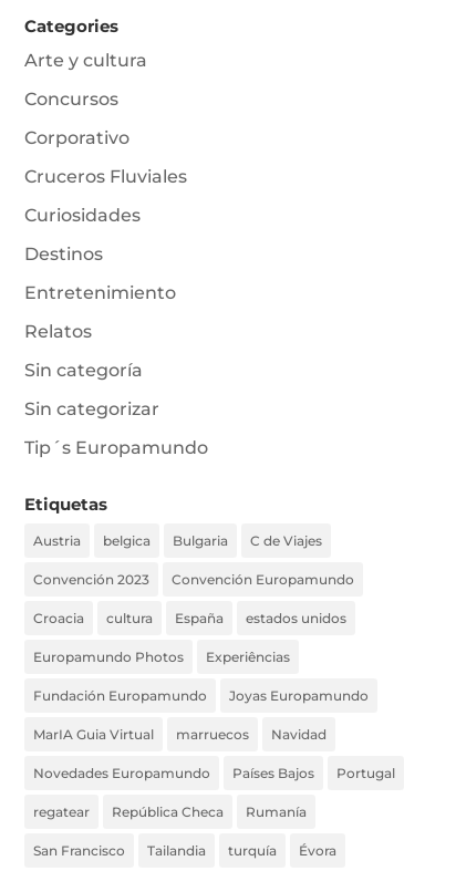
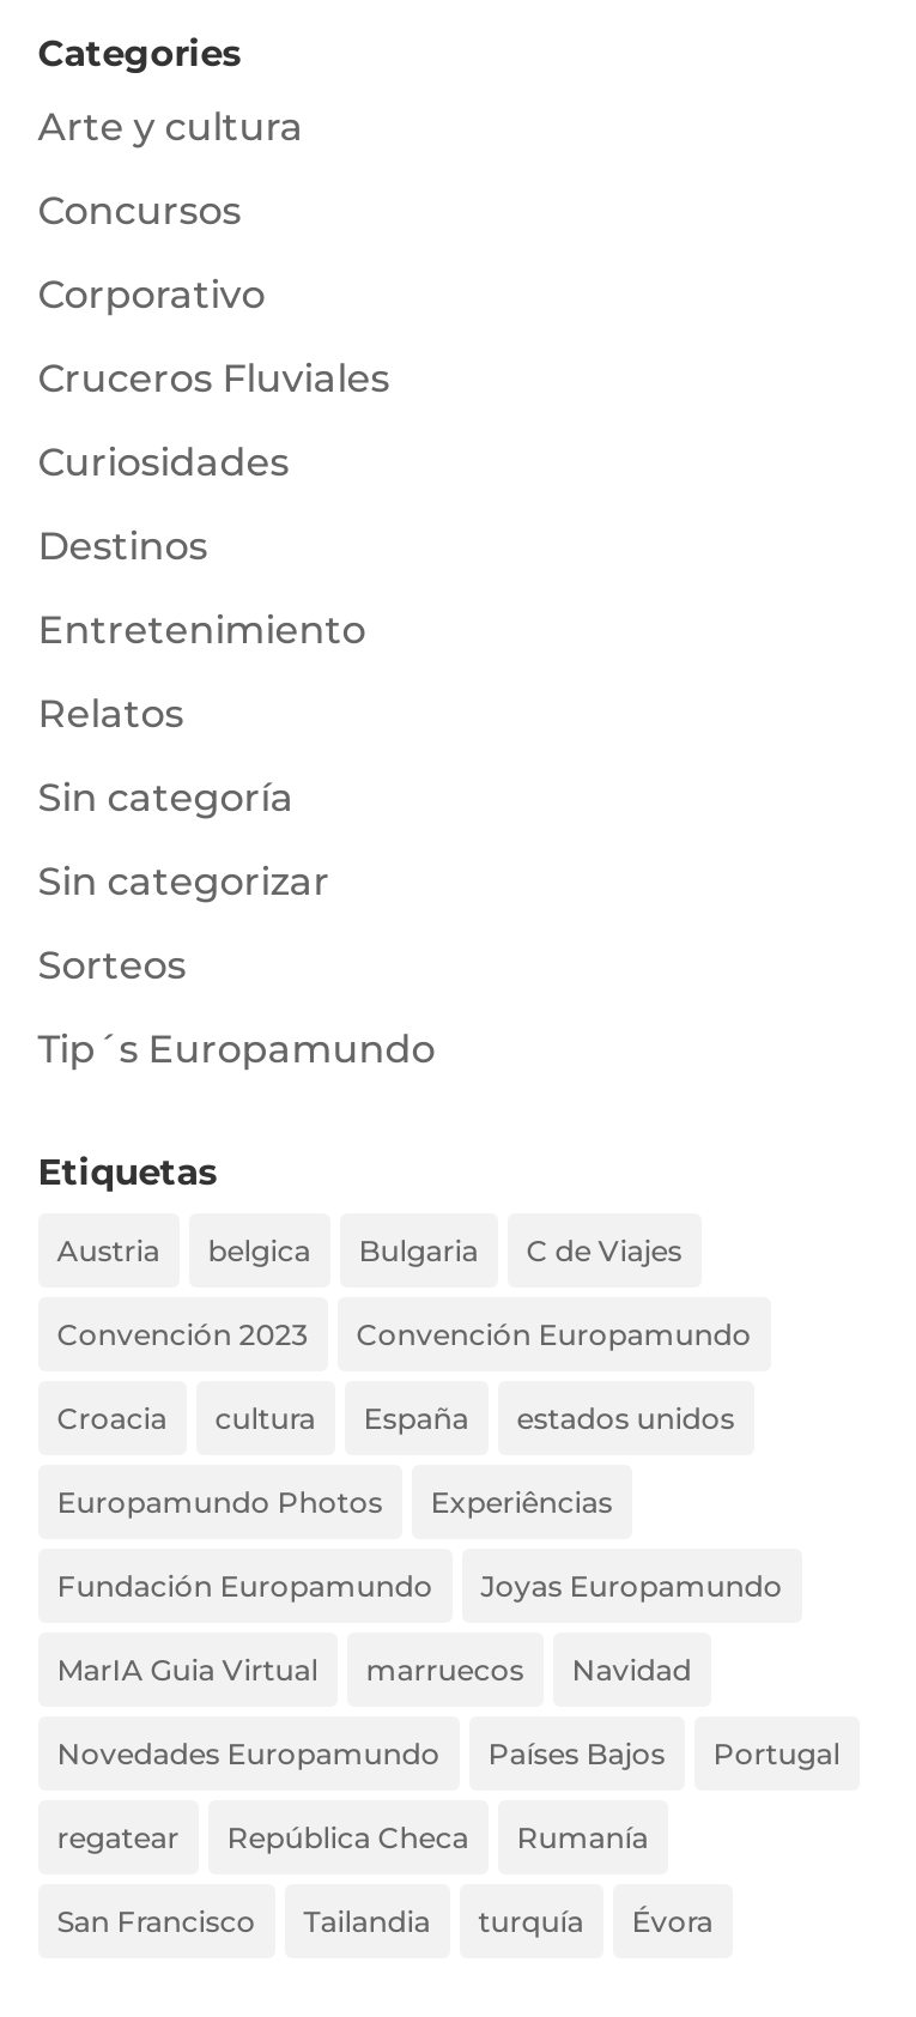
+ Sorteos
